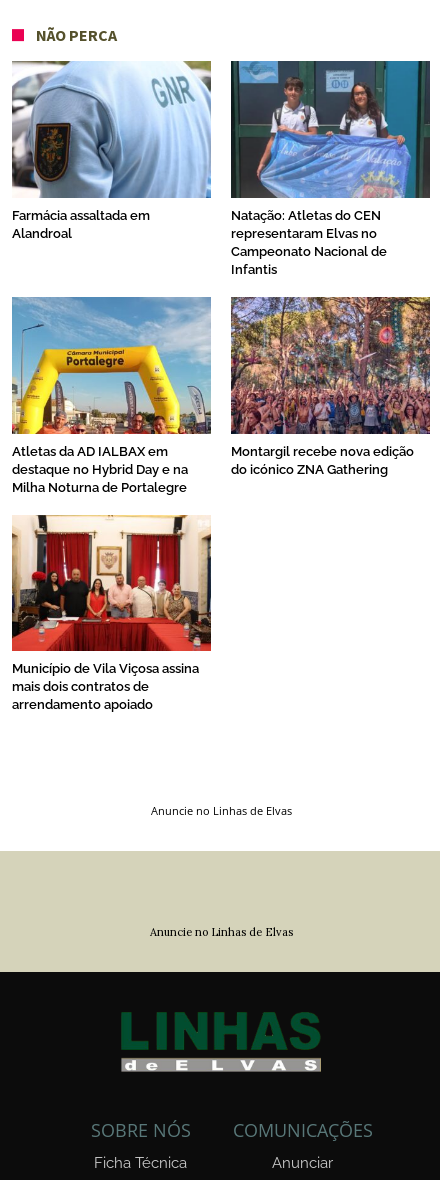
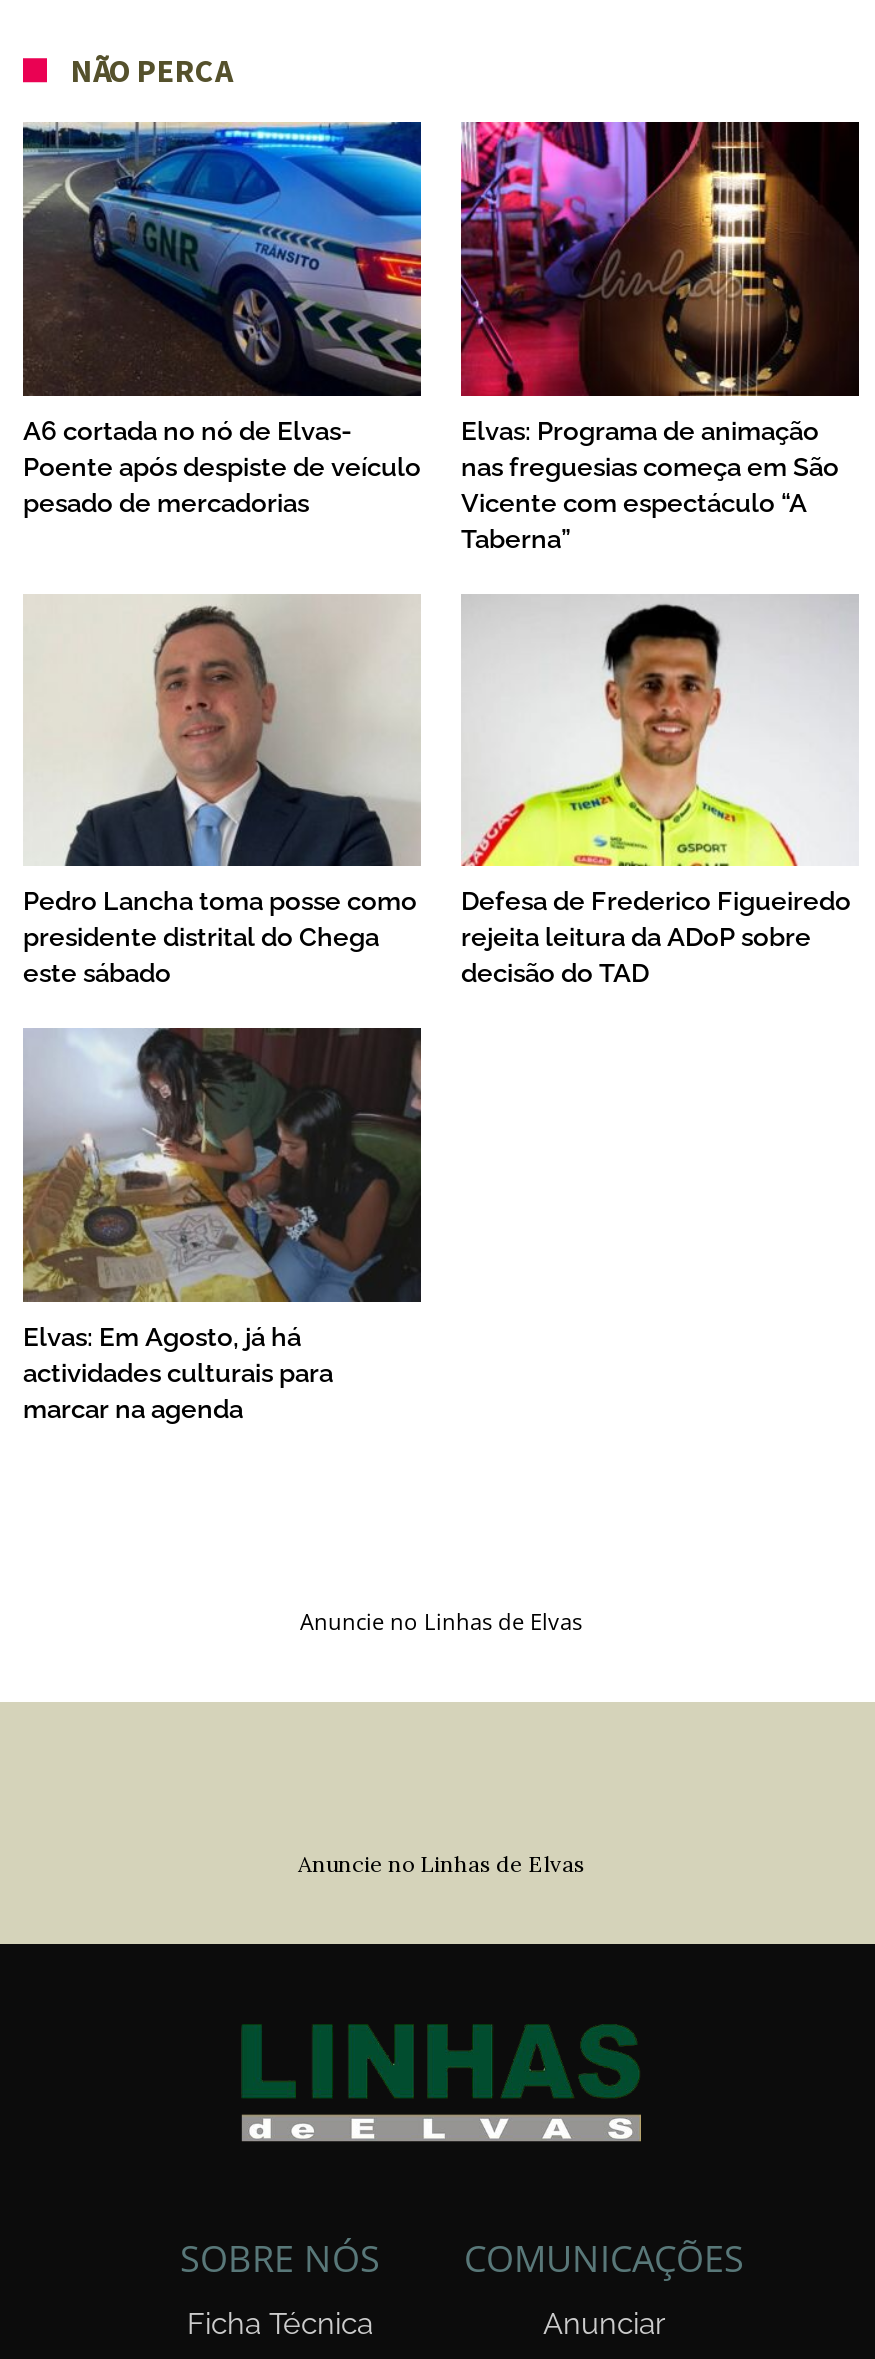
- [image]
- Farmácia assaltada em
- Alandroal
+ [image]
+ A6 cortada no nó de Elvas-
+ Poente após despiste de veículo
+ pesado de mercadorias

- [image]
- Natação: Atletas do CEN
- representaram Elvas no
- Campeonato Nacional de
- Infantis
+ [image]
+ Elvas: Programa de animação
+ nas freguesias começa em São
+ Vicente com espectáculo “A
+ Taberna”

- [image]
- Atletas da AD IALBAX em
- destaque no Hybrid Day e na
- Milha Noturna de Portalegre
+ [image]
+ Pedro Lancha toma posse como
+ presidente distrital do Chega
+ este sábado

- [image]
- Montargil recebe nova edição
- do icónico ZNA Gathering
+ [image]
+ Defesa de Frederico Figueiredo
+ rejeita leitura da ADoP sobre
+ decisão do TAD

- [image]
- Município de Vila Viçosa assina
- mais dois contratos de
- arrendamento apoiado
+ [image]
+ Elvas: Em Agosto, já há
+ actividades culturais para
+ marcar na agenda
